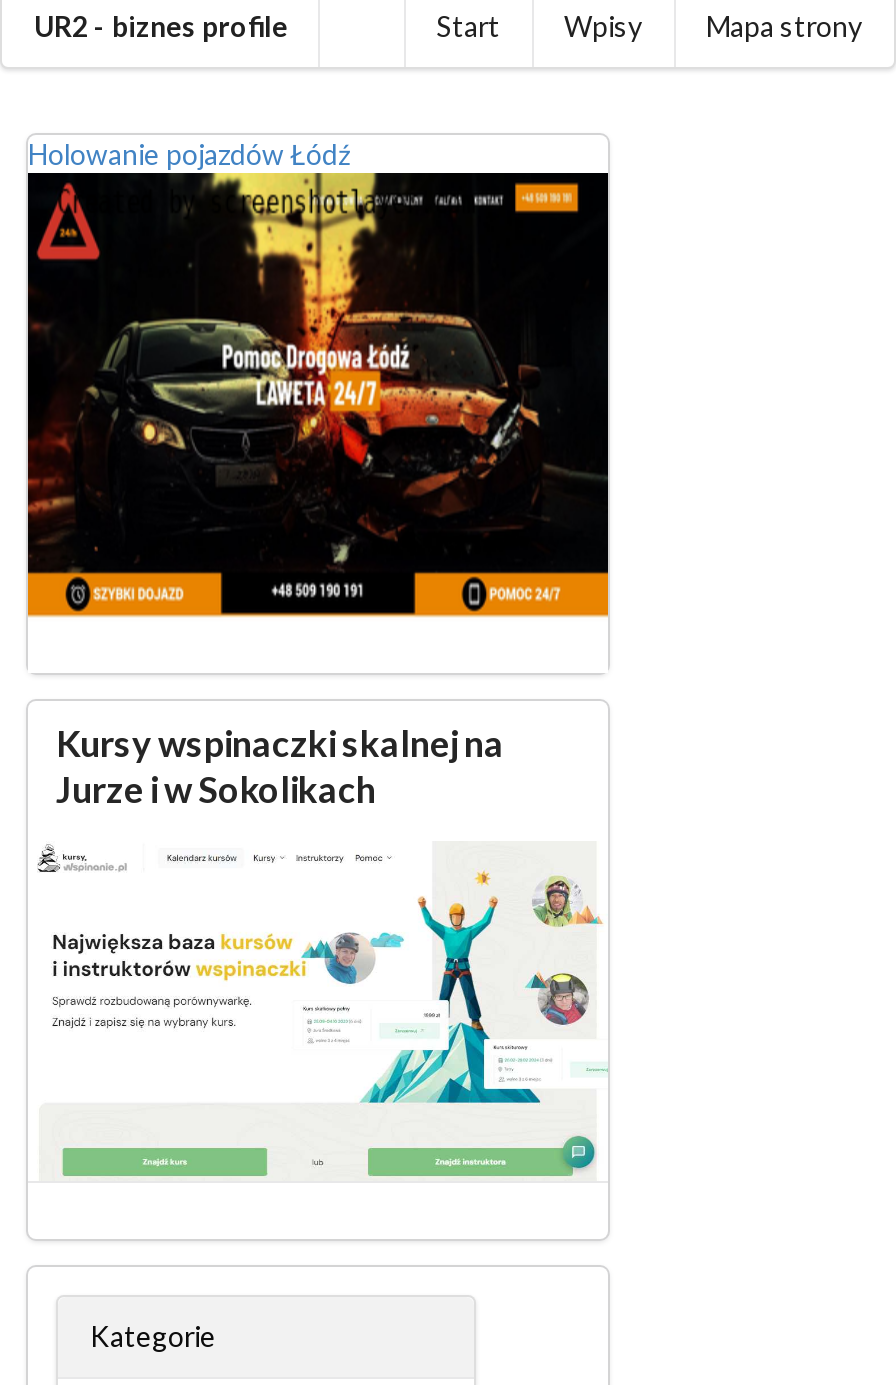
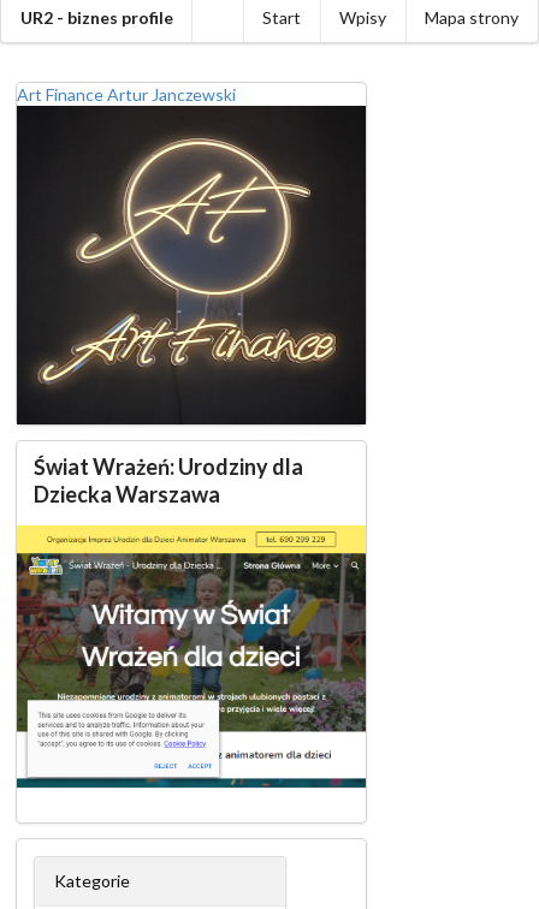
- Holowanie pojazdów Łódź
+ Art Finance Artur Janczewski

- [image]
+ [image]

- Kursy wspinaczki skalnej na
- Jurze i w Sokolikach
+ Świat Wrażeń: Urodziny dla
+ Dziecka Warszawa

- [image]
+ [image]
